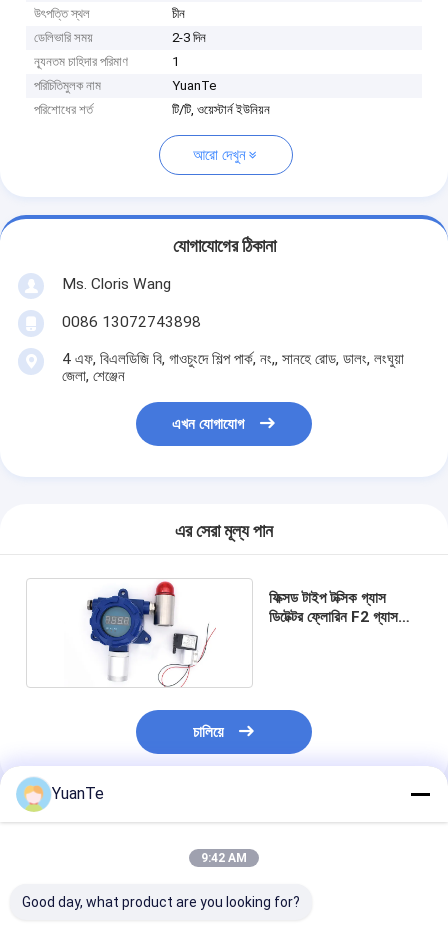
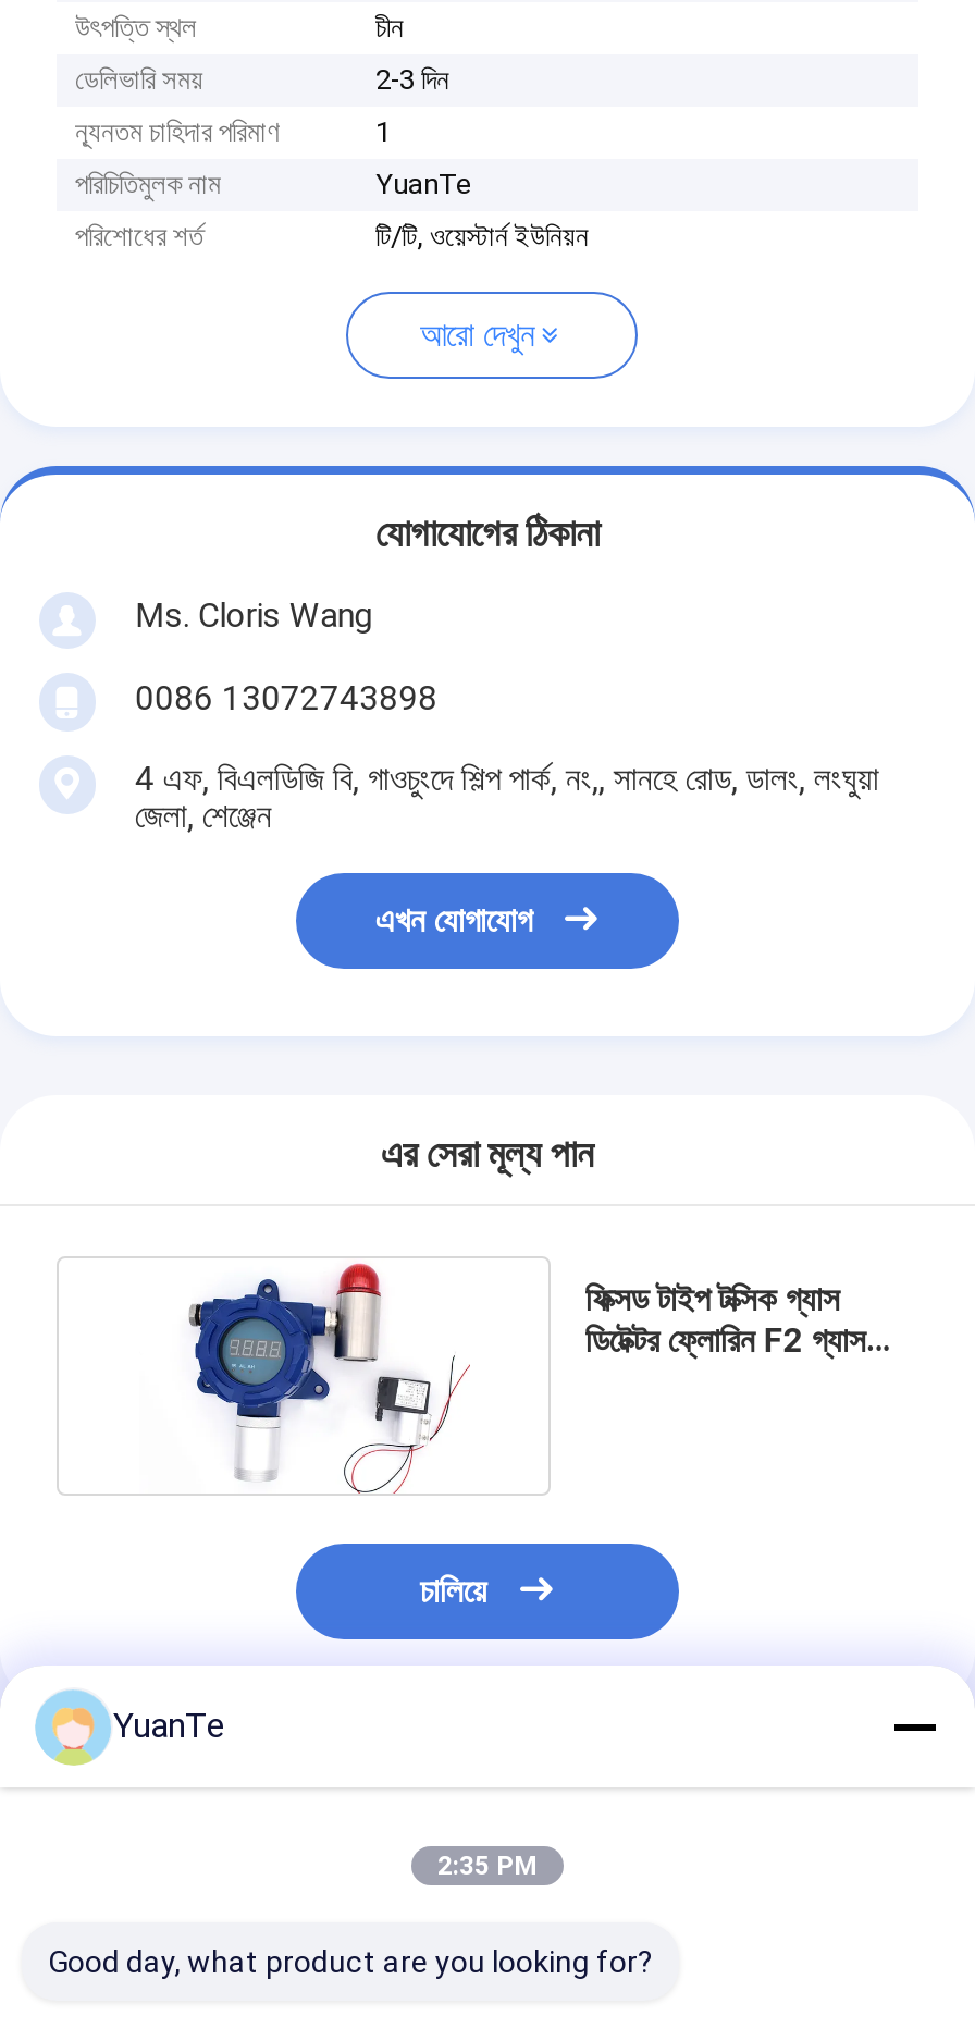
- 9:42 AM
+ 2:35 PM
